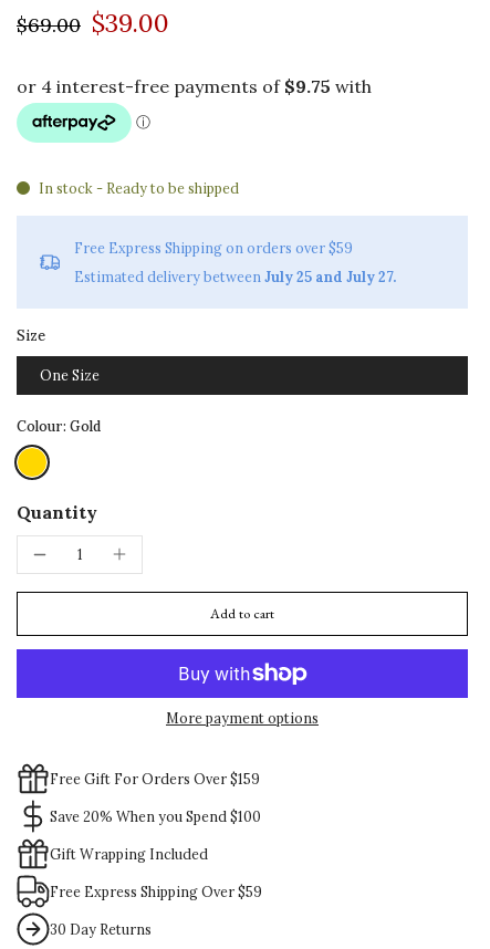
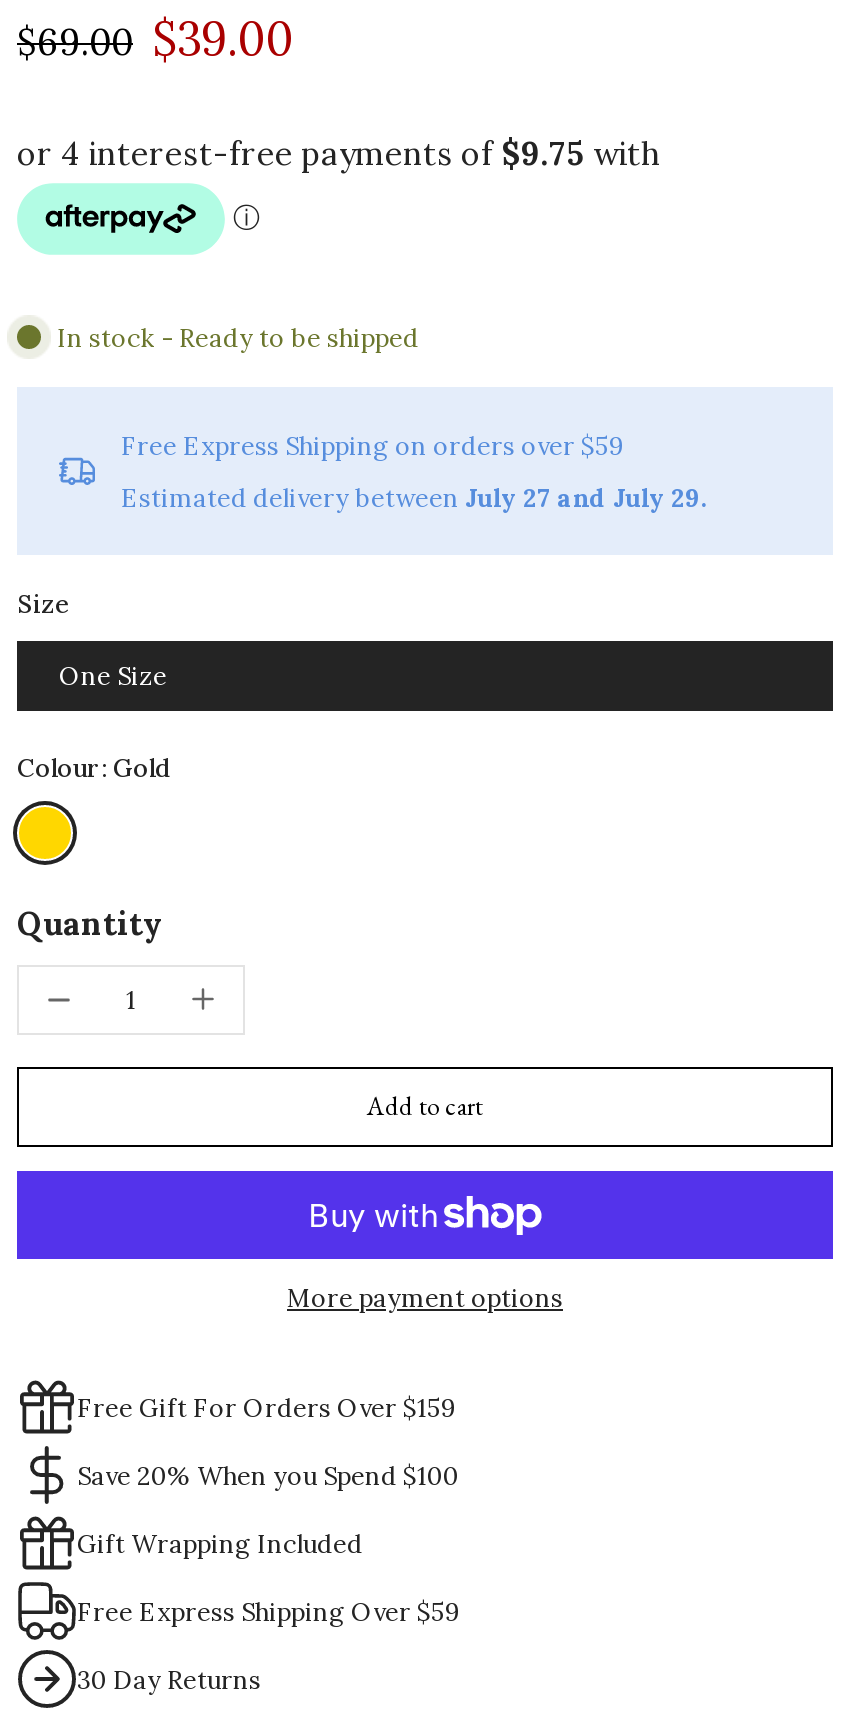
- Estimated delivery between July 25 and July 27.
+ Estimated delivery between July 27 and July 29.
